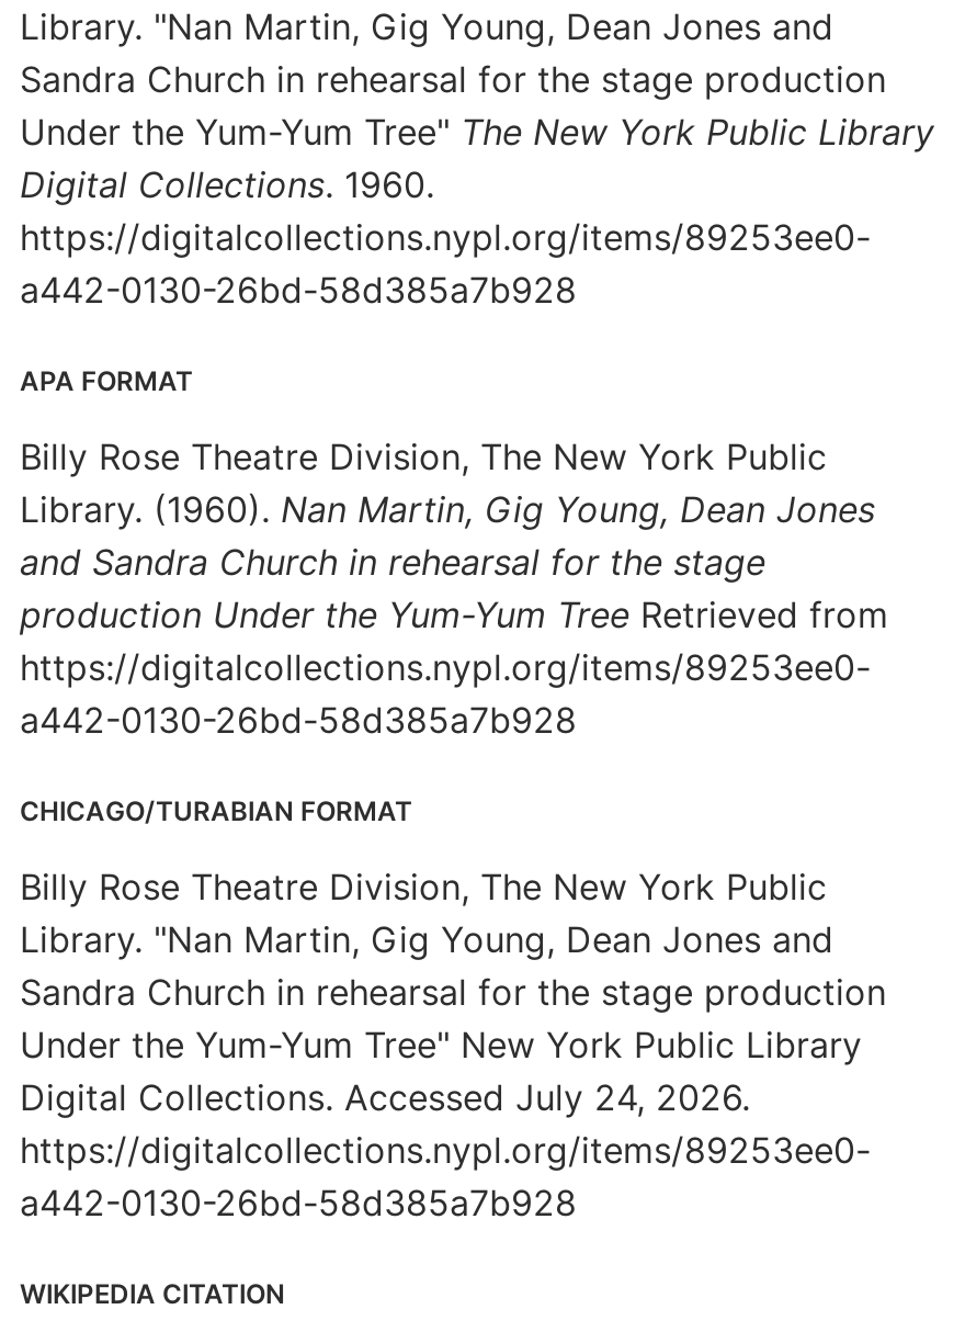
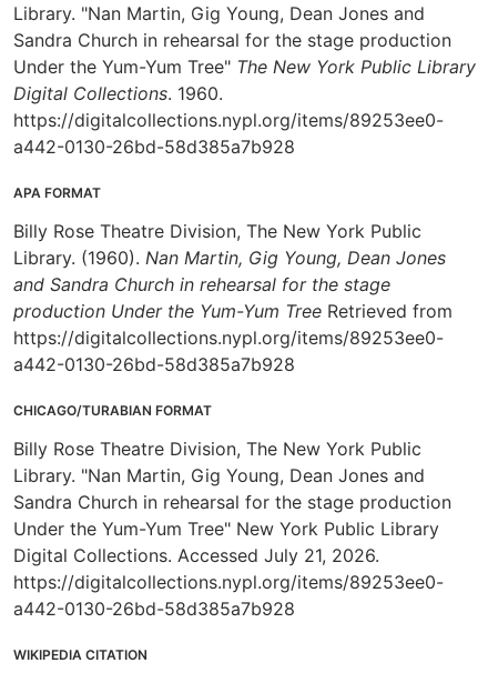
- Digital Collections. Accessed July 24, 2026.
+ Digital Collections. Accessed July 21, 2026.
